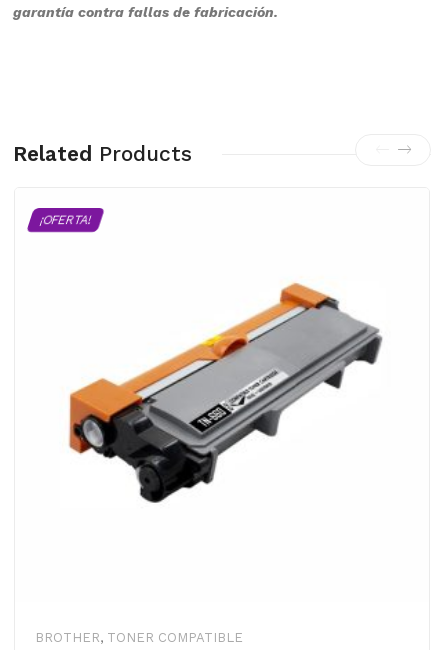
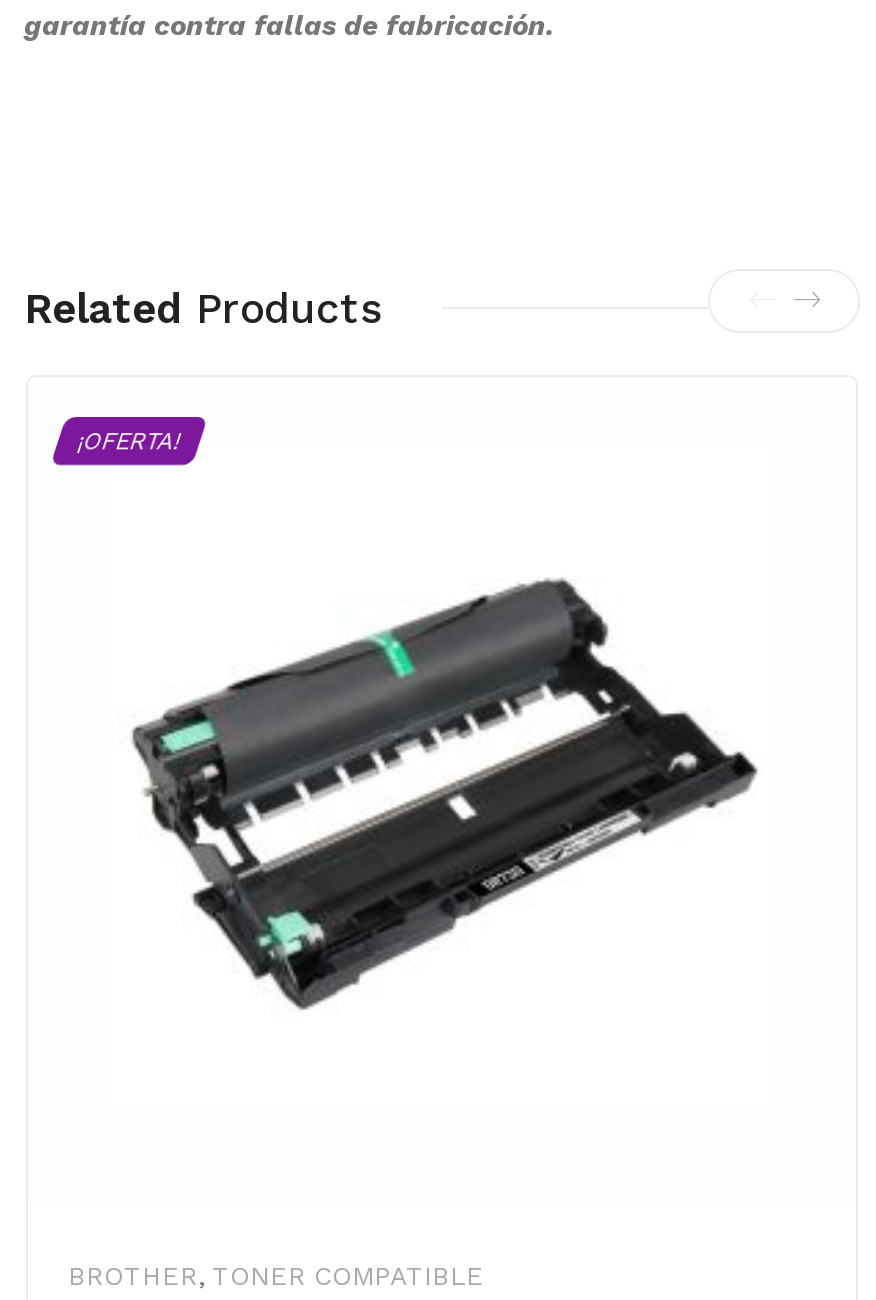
- [image]
+ [image]
